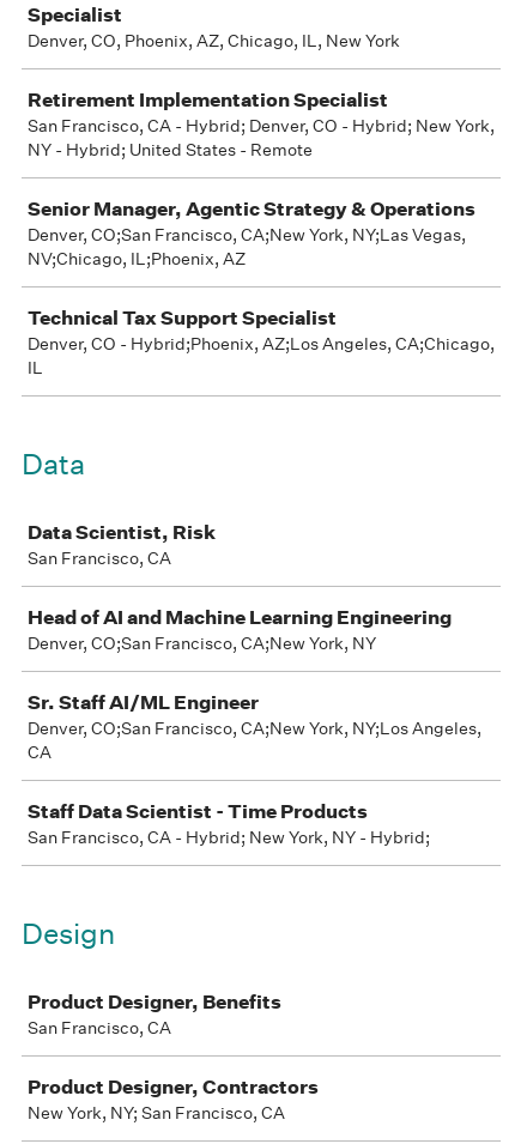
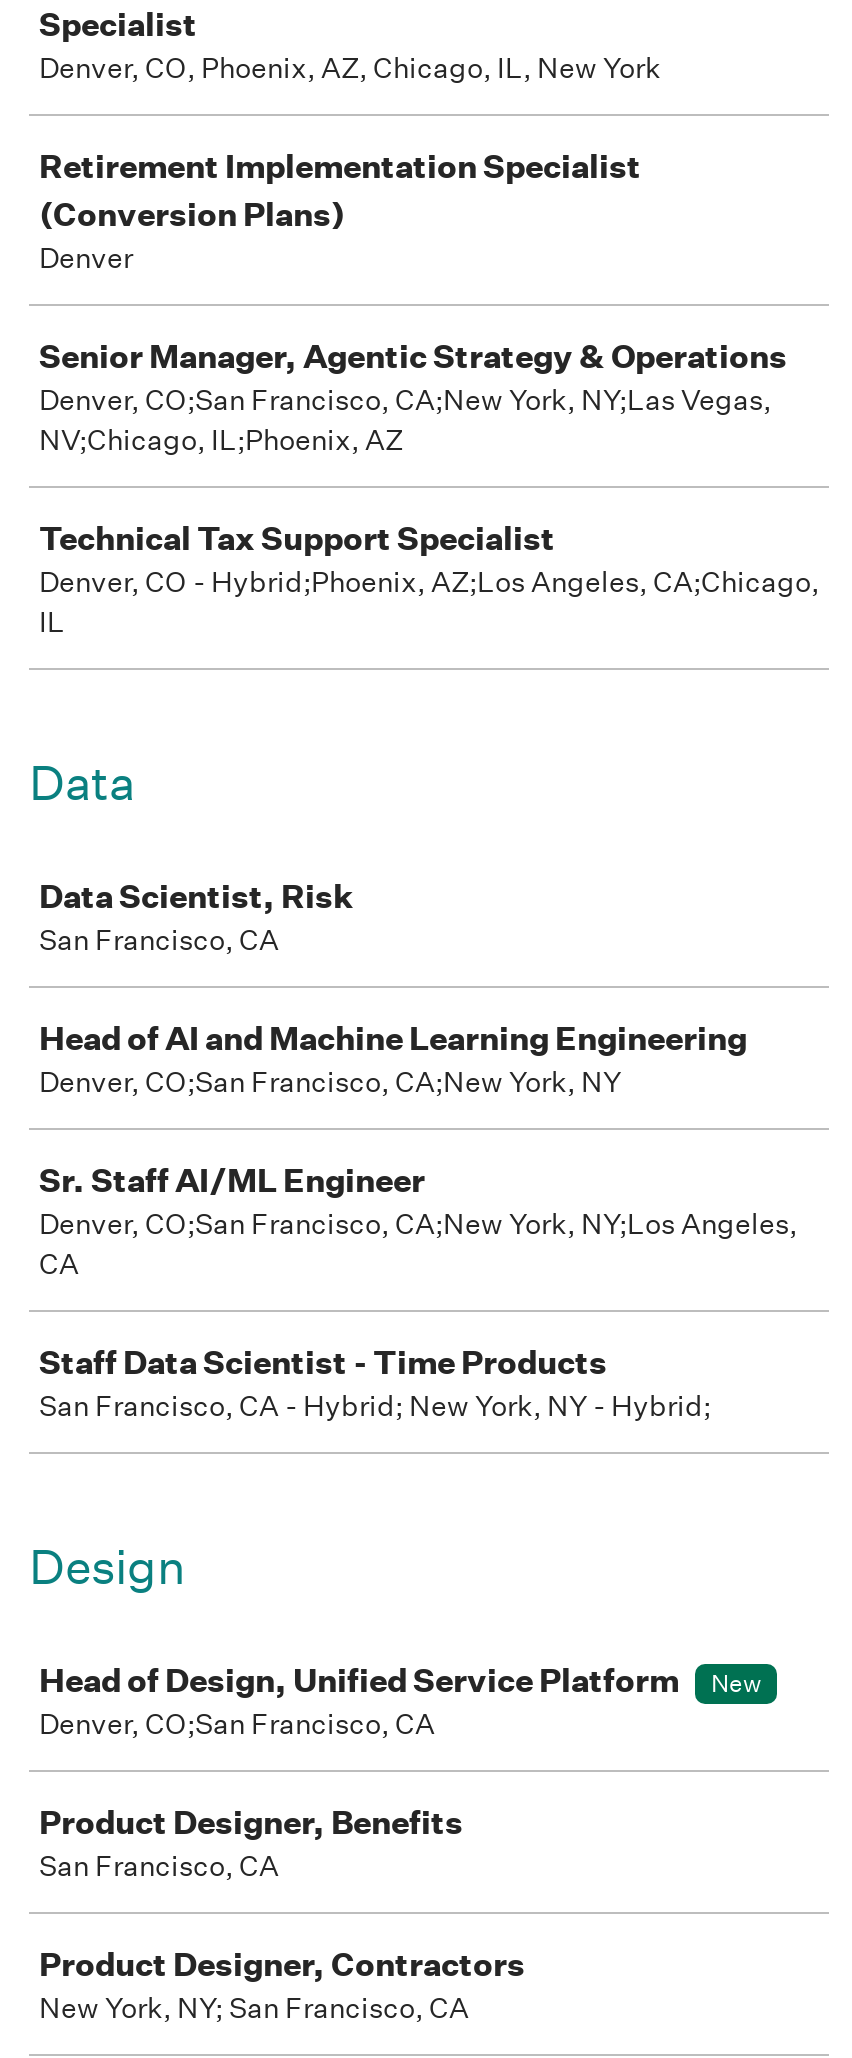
- San Francisco, CA - Hybrid; Denver, CO - Hybrid; New York,
- NY - Hybrid; United States - Remote
+ (Conversion Plans)
+ Denver

+ Head of Design, Unified Service Platform
+ New
+ Denver, CO;San Francisco, CA
